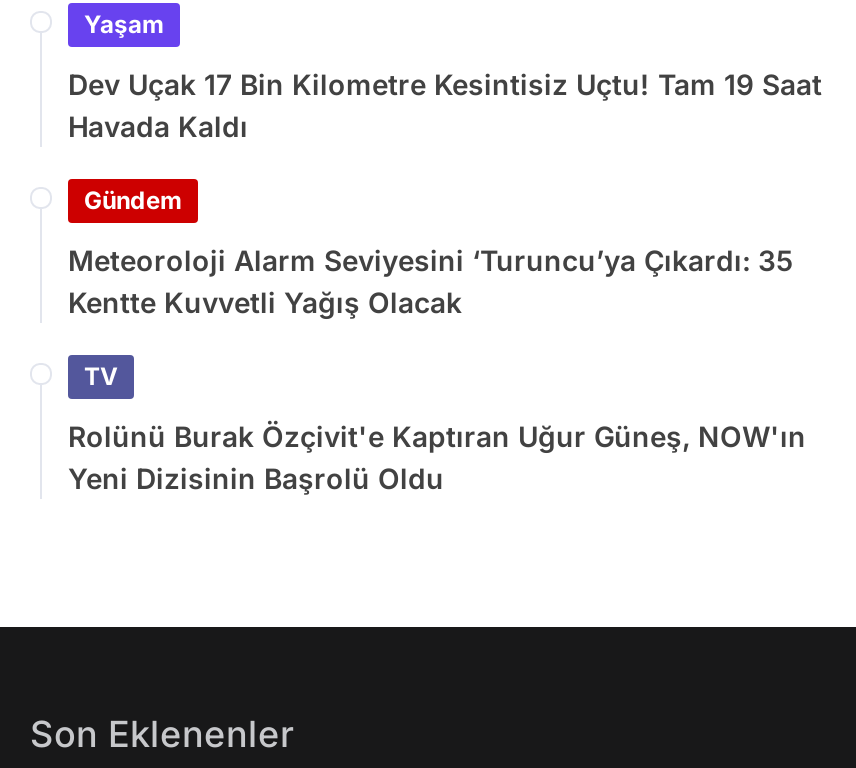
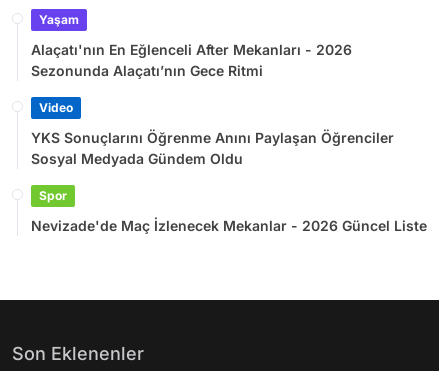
- Dev Uçak 17 Bin Kilometre Kesintisiz Uçtu! Tam 19 Saat
- Havada Kaldı
+ Alaçatı'nın En Eğlenceli After Mekanları - 2026
+ Sezonunda Alaçatı’nın Gece Ritmi

- Gündem
+ Video

- Meteoroloji Alarm Seviyesini ‘Turuncu’ya Çıkardı: 35
- Kentte Kuvvetli Yağış Olacak
+ YKS Sonuçlarını Öğrenme Anını Paylaşan Öğrenciler
+ Sosyal Medyada Gündem Oldu

- TV
+ Spor

- Rolünü Burak Özçivit'e Kaptıran Uğur Güneş, NOW'ın
- Yeni Dizisinin Başrolü Oldu
+ Nevizade'de Maç İzlenecek Mekanlar - 2026 Güncel Liste
